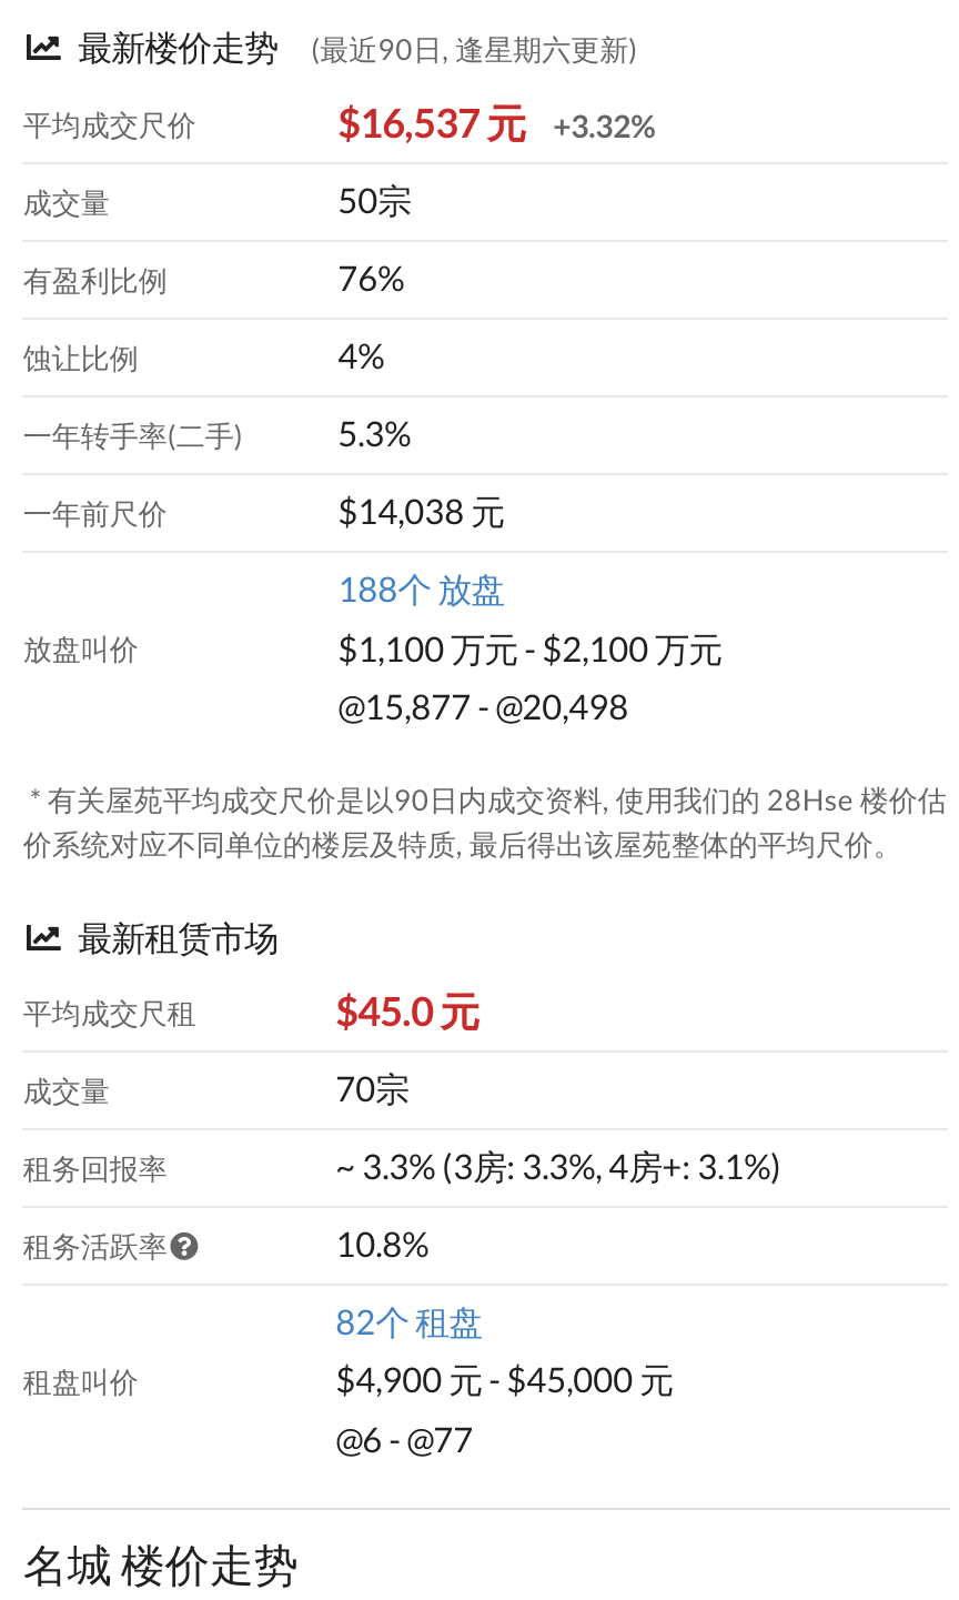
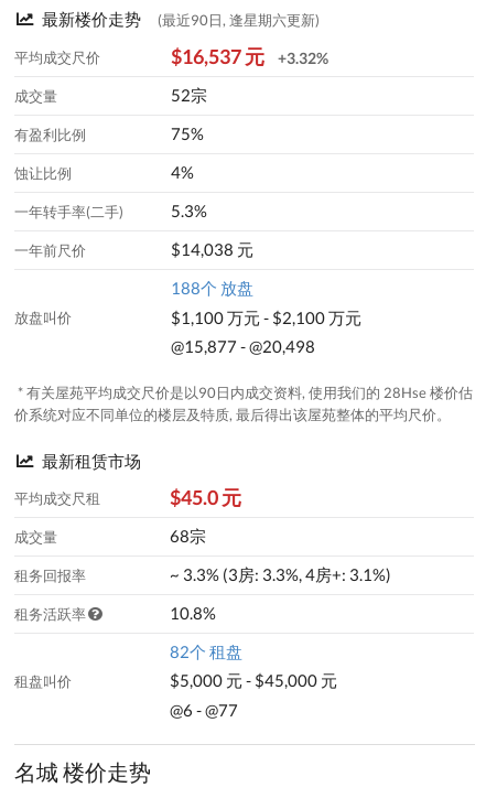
- 50宗
+ 52宗

- 76%
+ 75%

- 70宗
+ 68宗

- $4,900 元 - $45,000 元
+ $5,000 元 - $45,000 元
